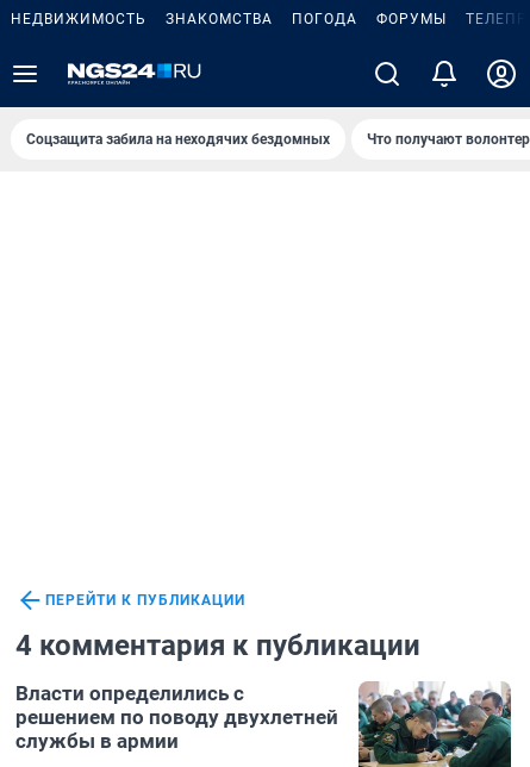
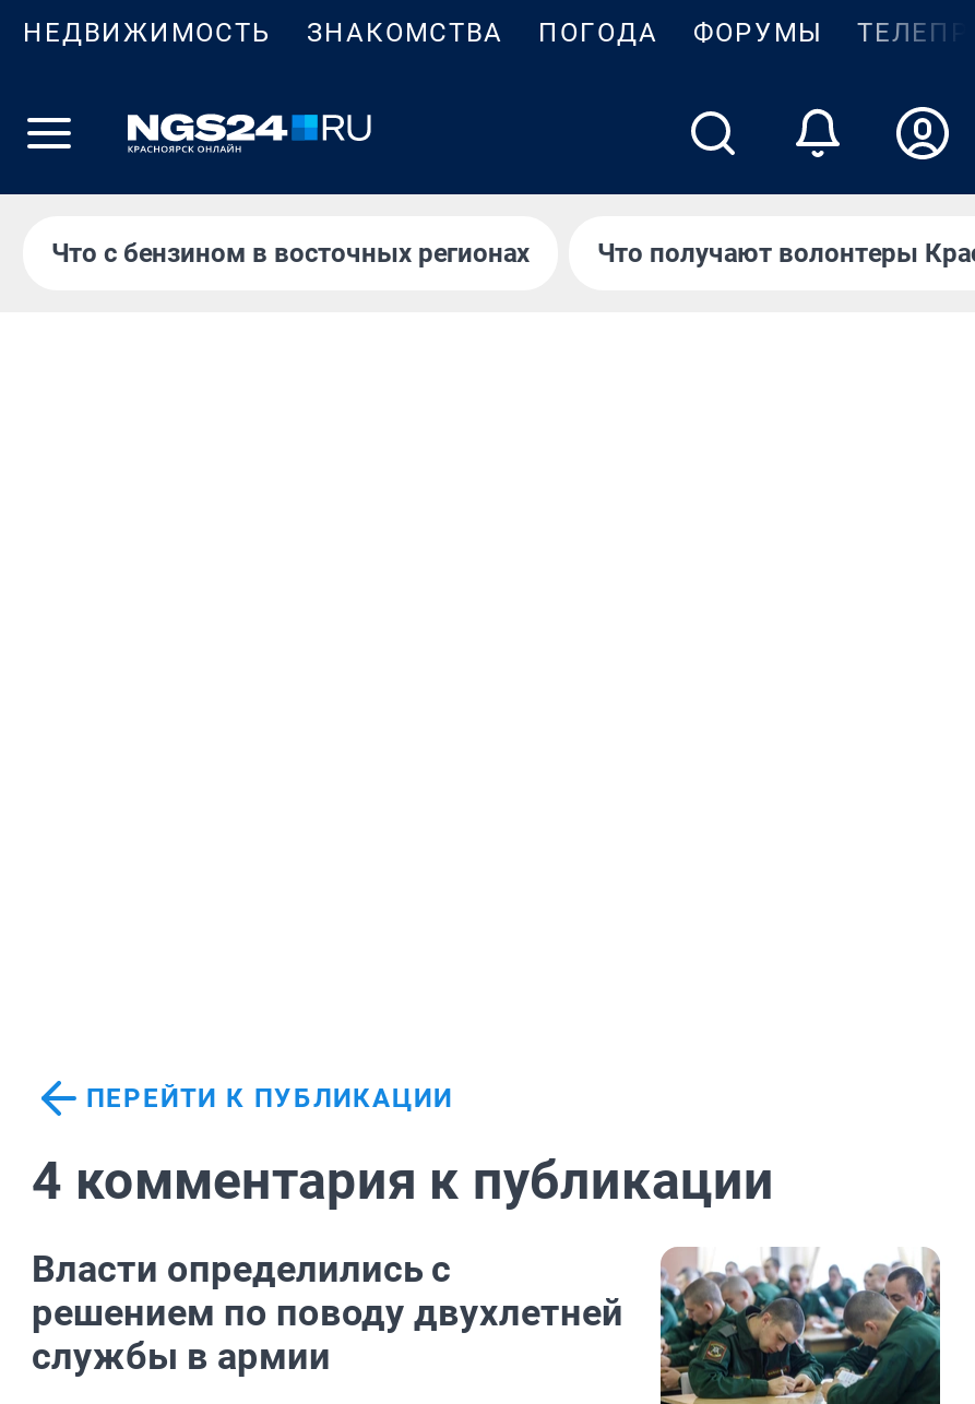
- Соцзащита забила на неходячих бездомных
+ Что с бензином в восточных регионах
